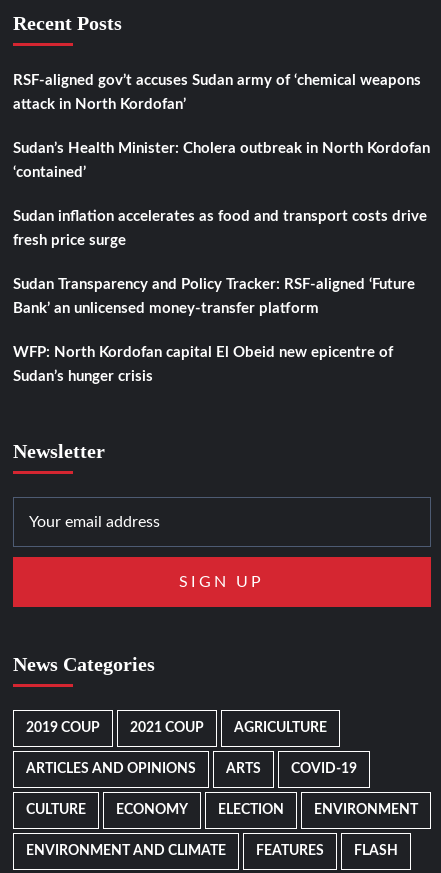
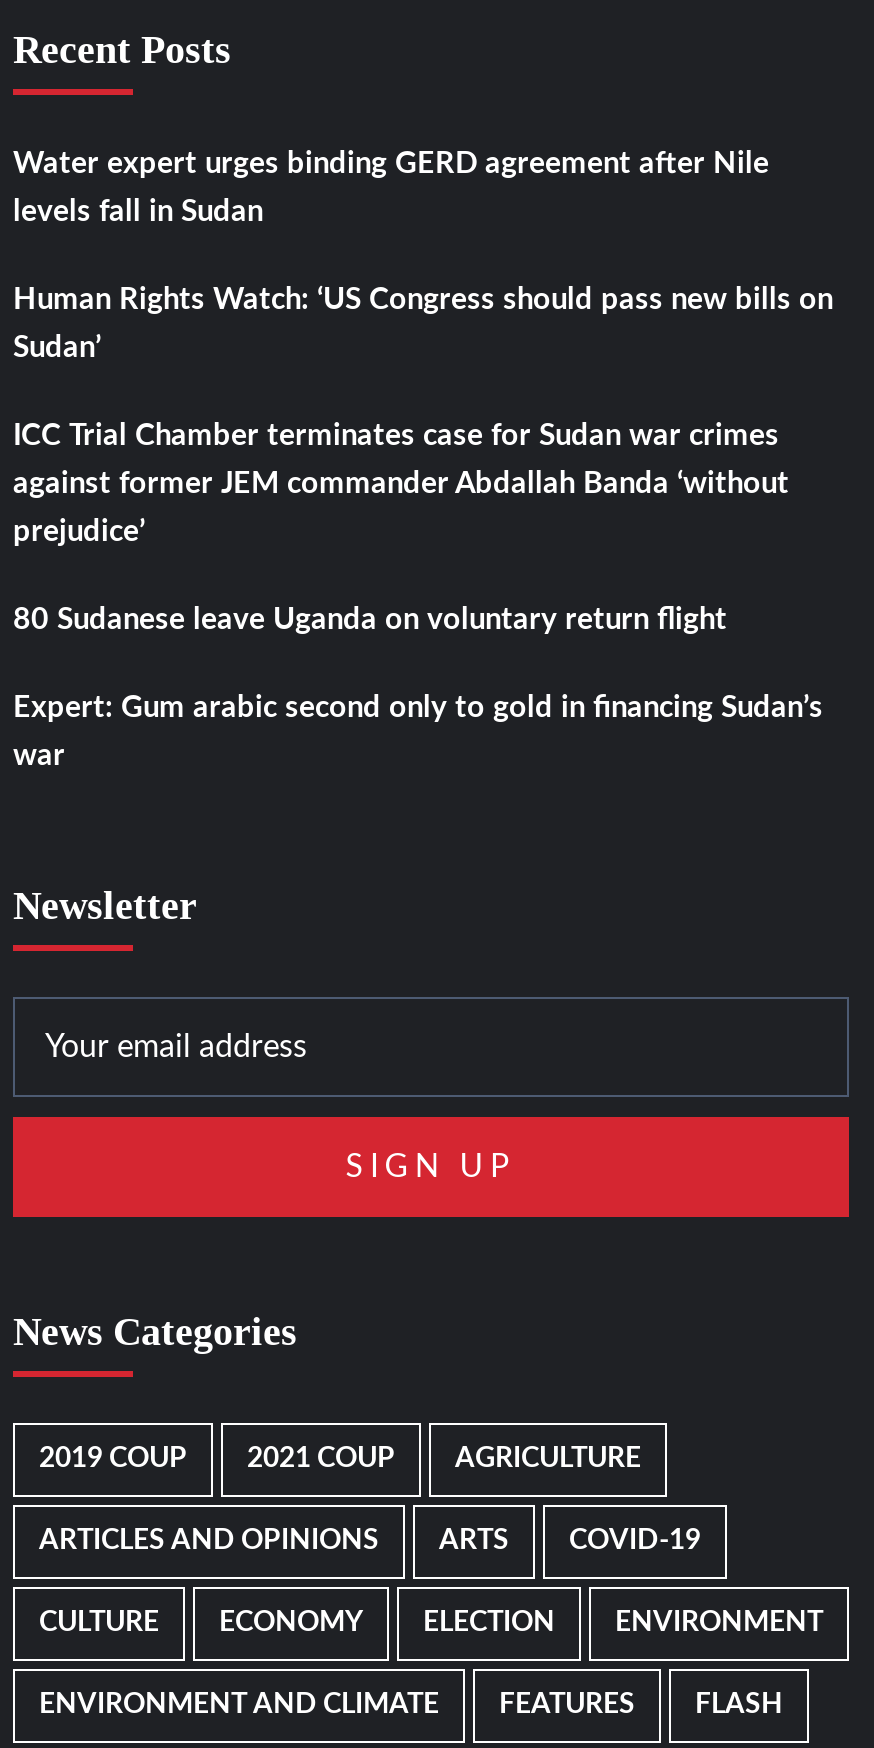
- RSF-aligned gov’t accuses Sudan army of ‘chemical weapons
+ Water expert urges binding GERD agreement after Nile

- attack in North Kordofan’
+ levels fall in Sudan

- Sudan’s Health Minister: Cholera outbreak in North Kordofan
+ Human Rights Watch: ‘US Congress should pass new bills on

- ‘contained’
+ Sudan’

- Sudan inflation accelerates as food and transport costs drive
+ ICC Trial Chamber terminates case for Sudan war crimes

- fresh price surge
+ against former JEM commander Abdallah Banda ‘without

- Sudan Transparency and Policy Tracker: RSF-aligned ‘Future
+ prejudice’

- Bank’ an unlicensed money-transfer platform
+ 80 Sudanese leave Uganda on voluntary return flight

- WFP: North Kordofan capital El Obeid new epicentre of
+ Expert: Gum arabic second only to gold in financing Sudan’s

- Sudan’s hunger crisis
+ war
